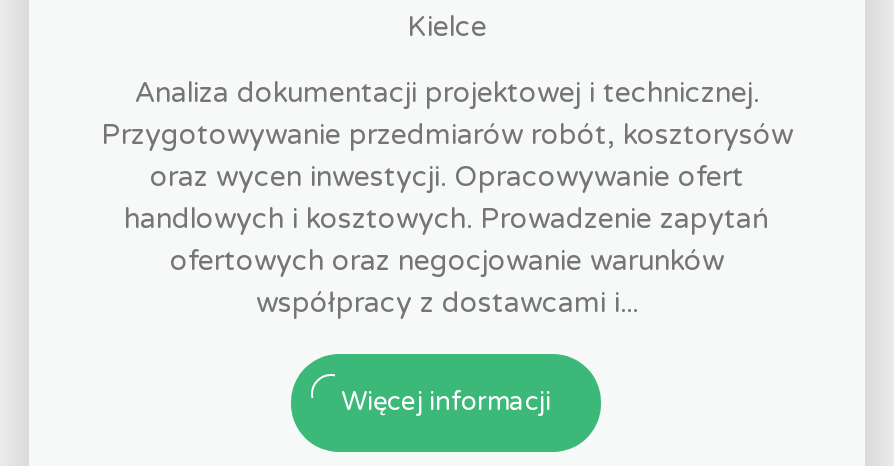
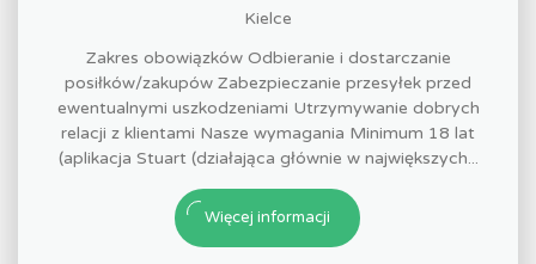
- Analiza dokumentacji projektowej i technicznej.
- Przygotowywanie przedmiarów robót, kosztorysów
- oraz wycen inwestycji. Opracowywanie ofert
- handlowych i kosztowych. Prowadzenie zapytań
- ofertowych oraz negocjowanie warunków
- współpracy z dostawcami i...
+ Zakres obowiązków Odbieranie i dostarczanie
+ posiłków/zakupów Zabezpieczanie przesyłek przed
+ ewentualnymi uszkodzeniami Utrzymywanie dobrych
+ relacji z klientami Nasze wymagania Minimum 18 lat
+ (aplikacja Stuart (działająca głównie w największych...
